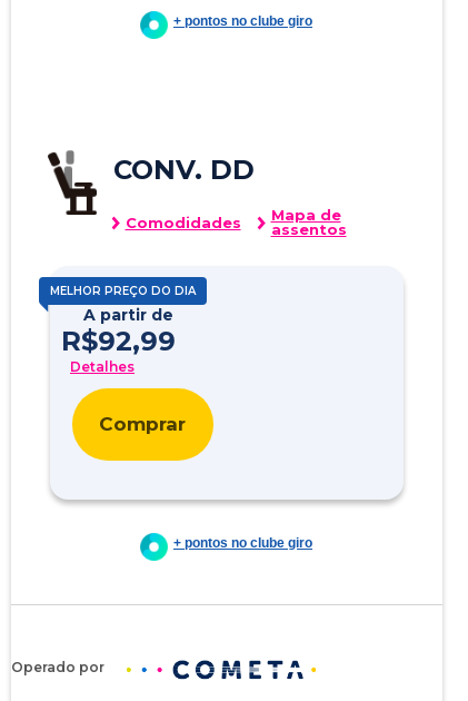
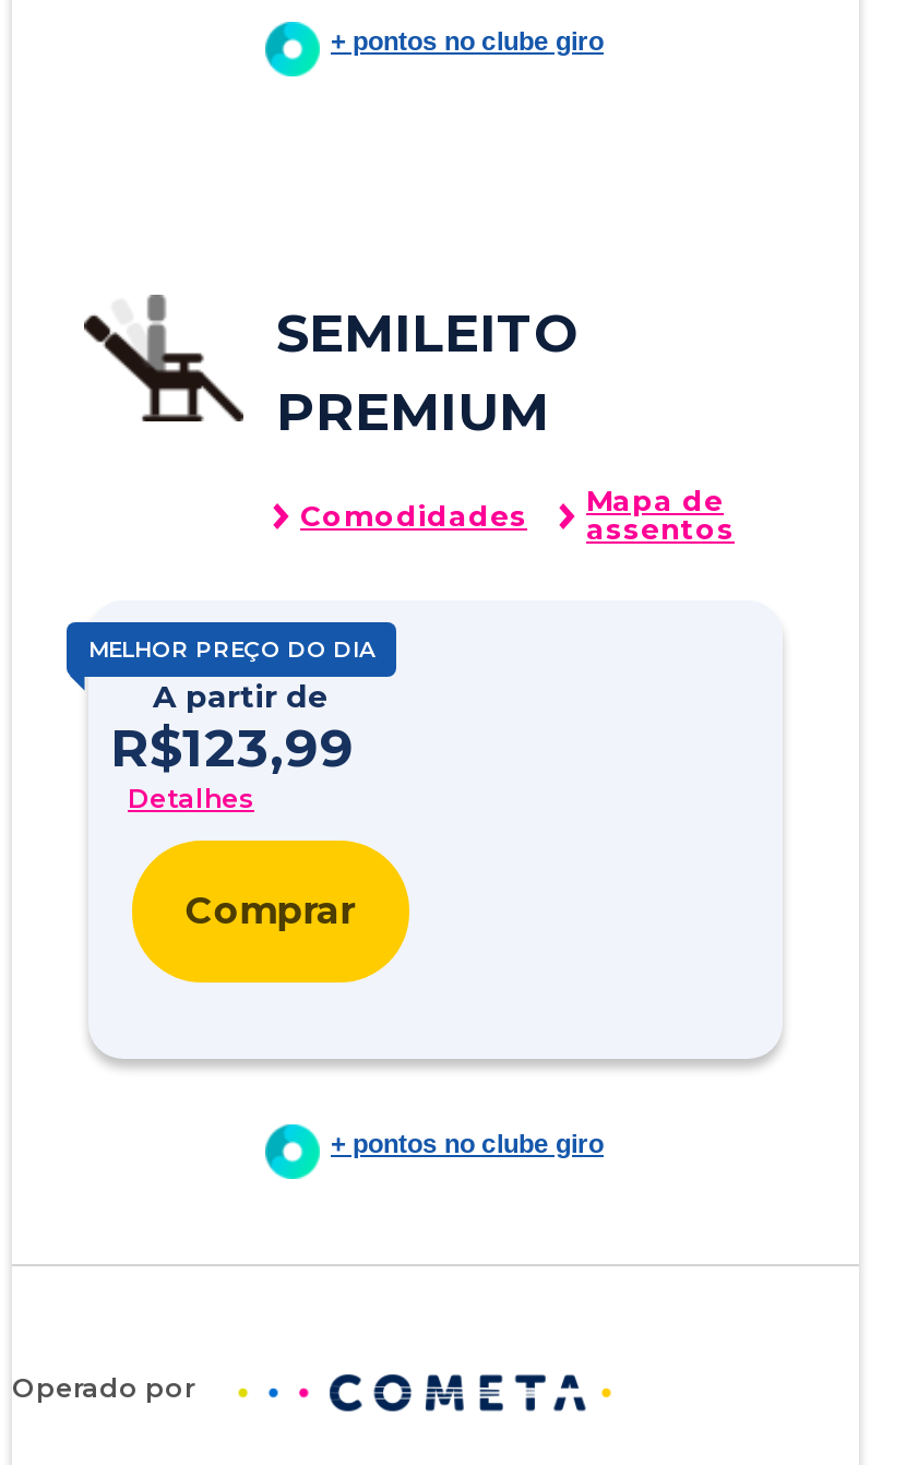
- [image]
+ [image]

- CONV. DD
+ SEMILEITO
+ PREMIUM

- R$92,99
+ R$123,99
